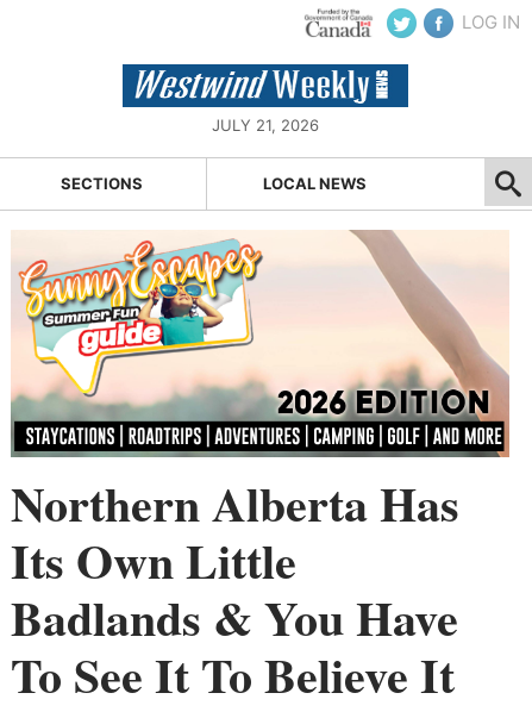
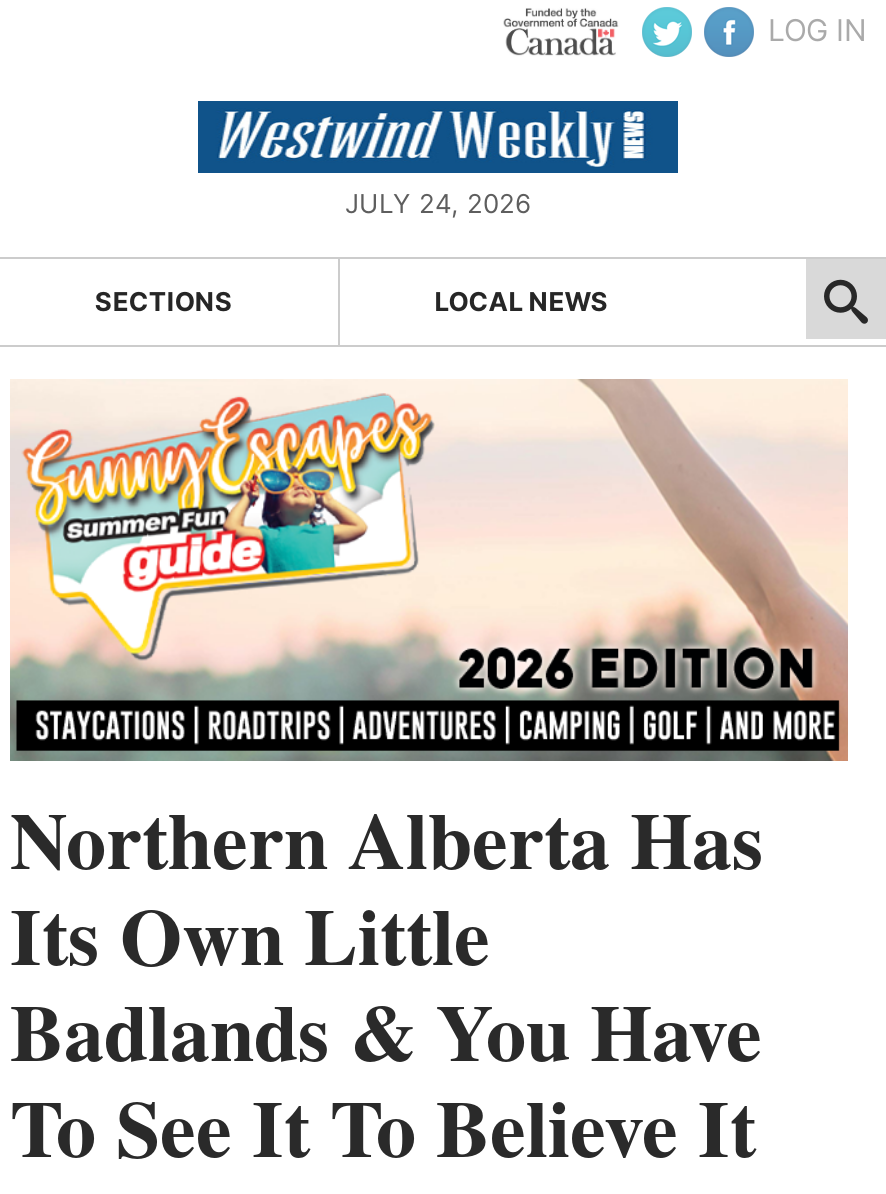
- JULY 21, 2026
+ JULY 24, 2026
